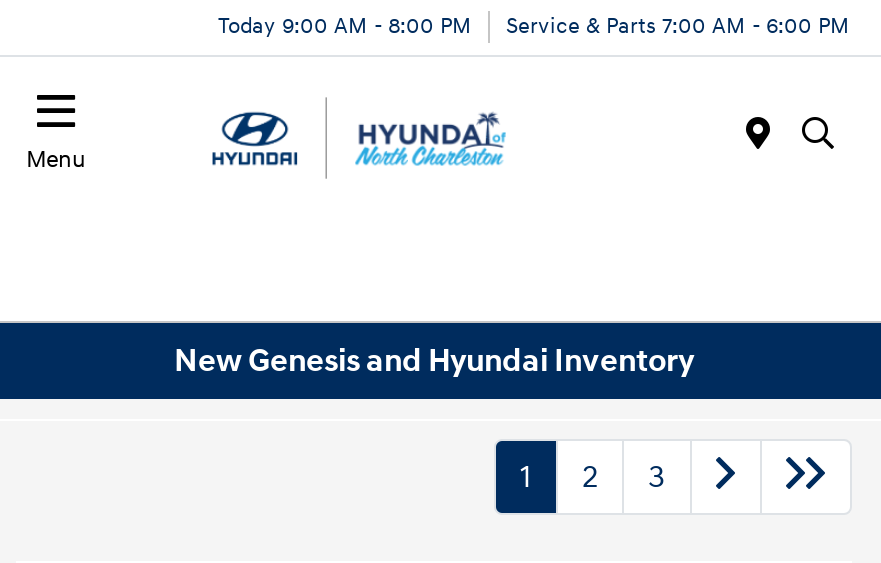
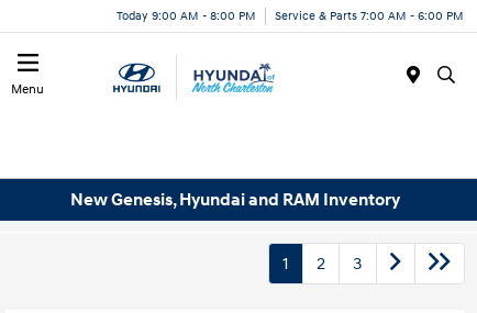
- New Genesis and Hyundai Inventory
+ New Genesis, Hyundai and RAM Inventory
